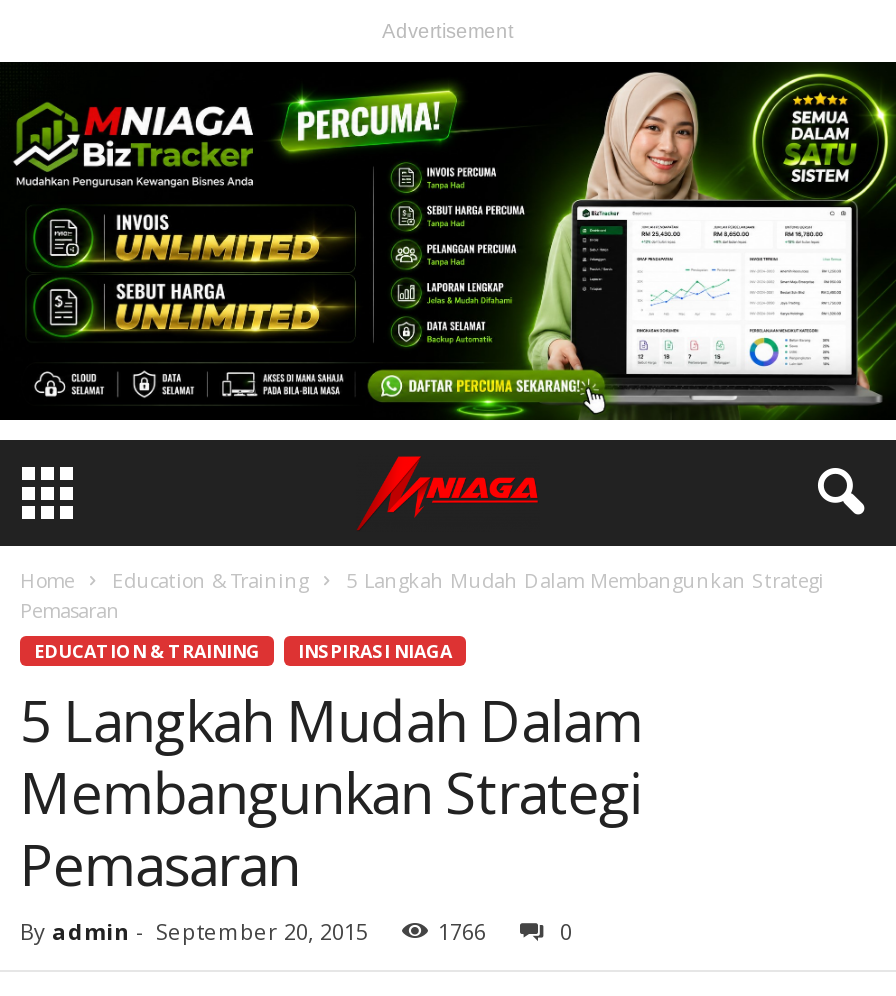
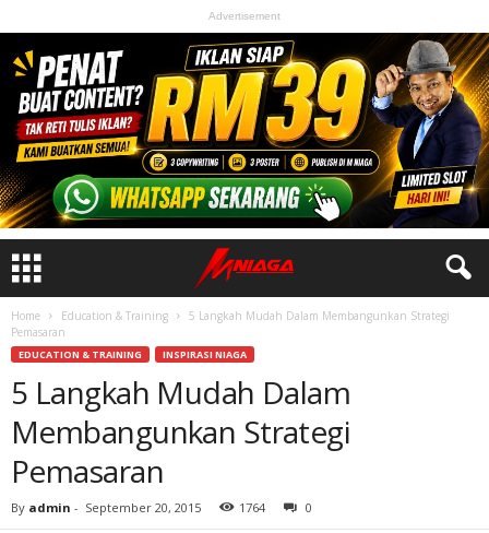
- [image]
+ [image]

- 1766
+ 1764
